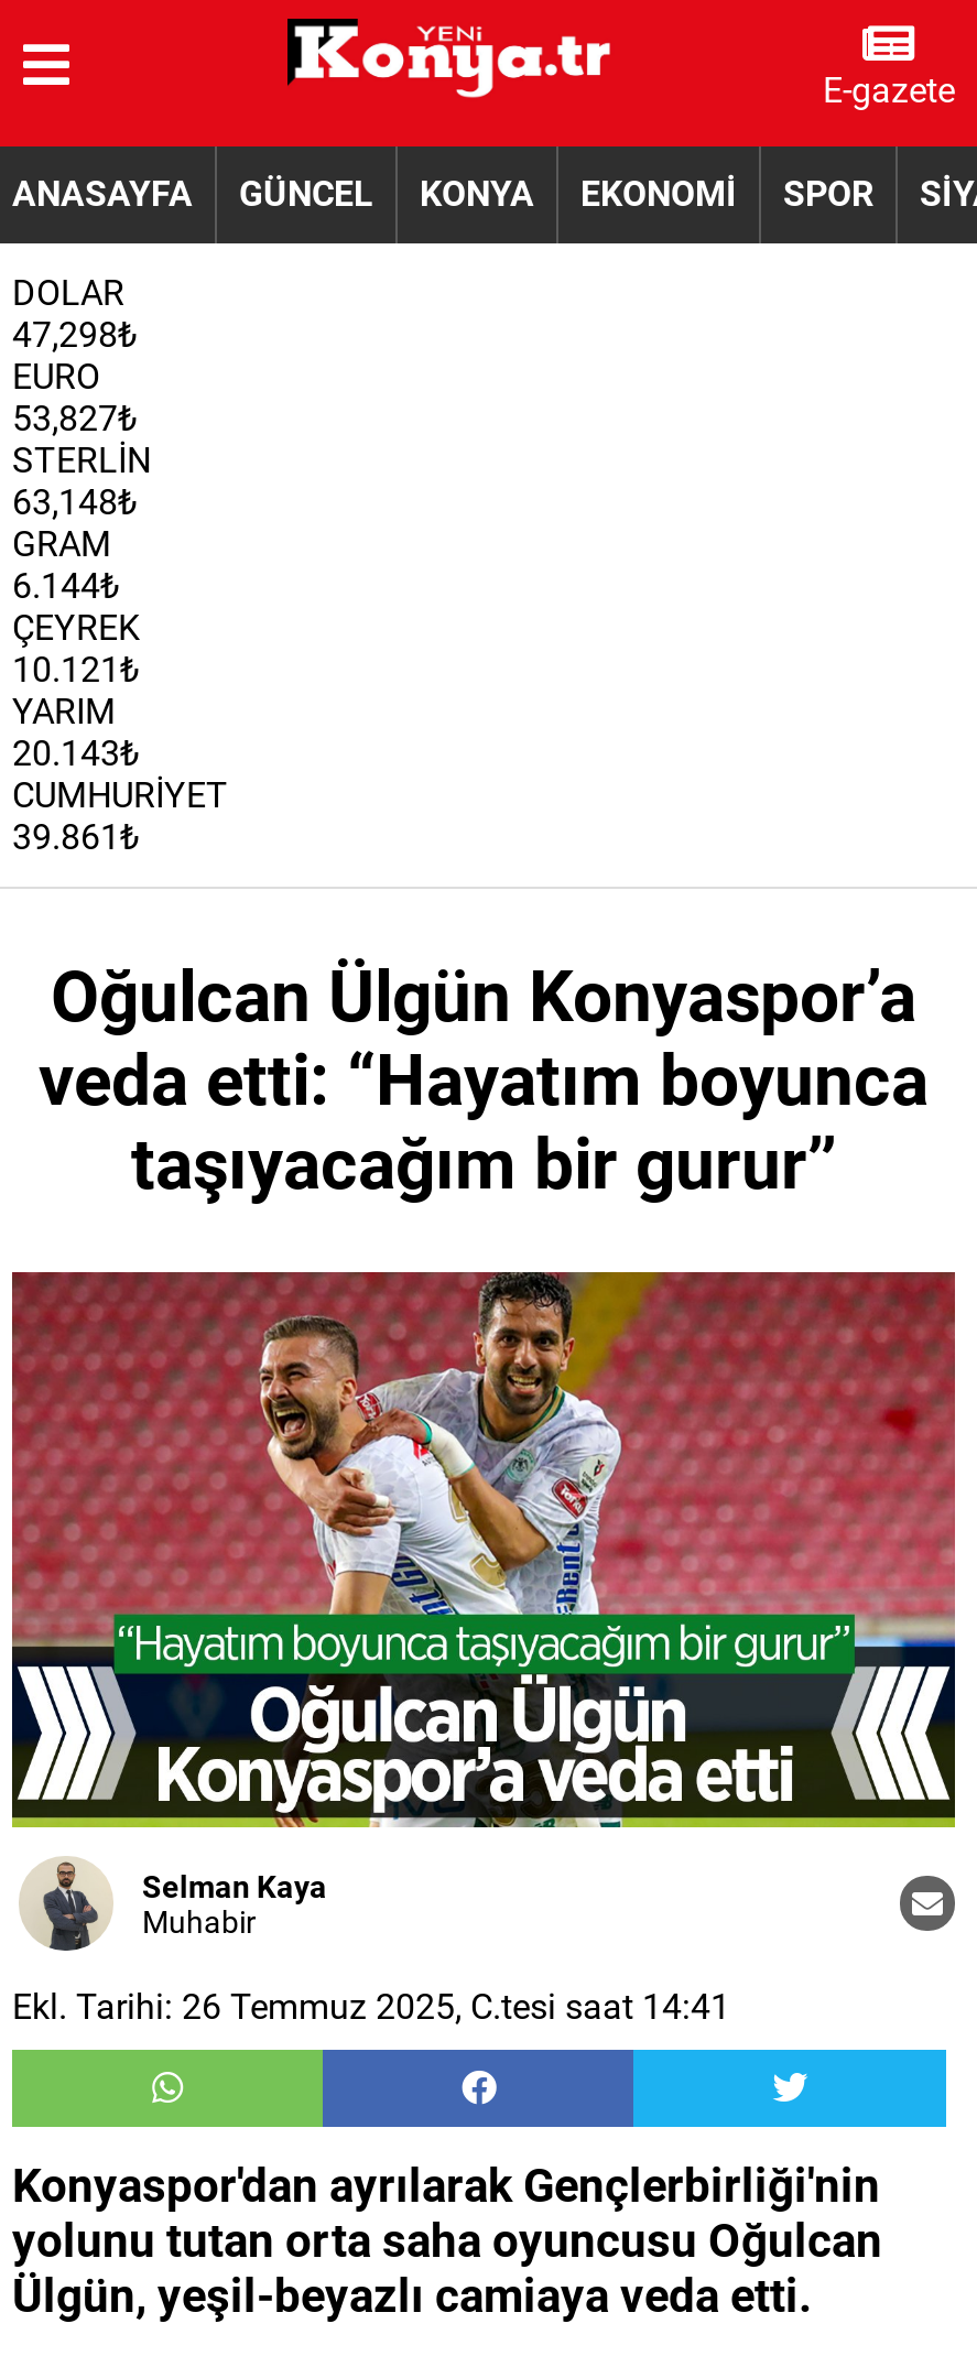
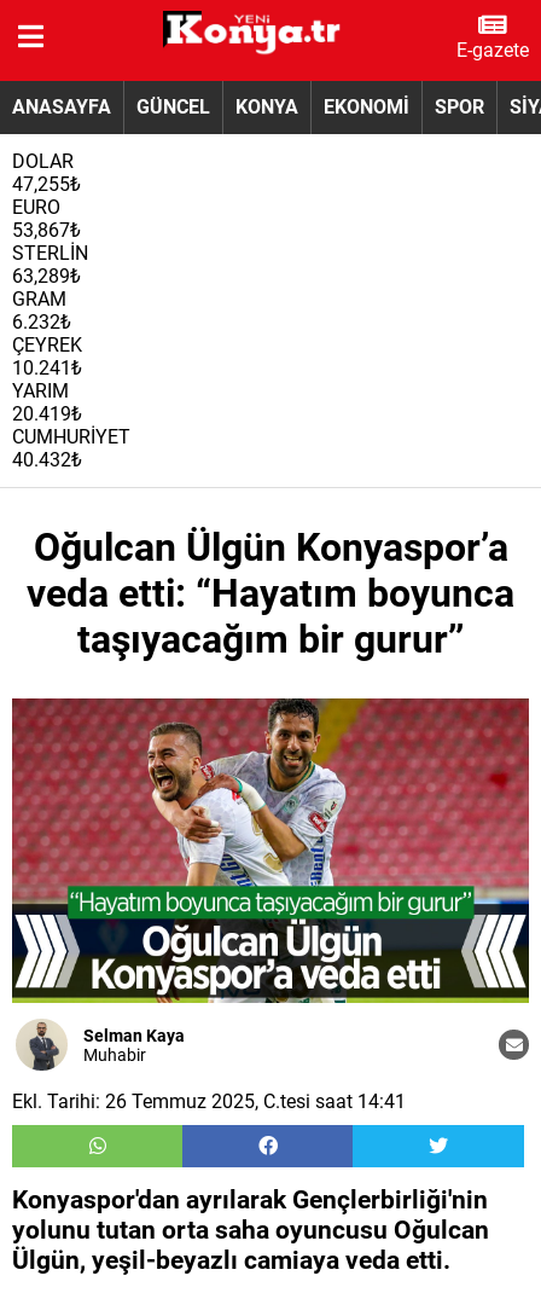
- 47,298₺
+ 47,255₺

- 53,827₺
+ 53,867₺

- 63,148₺
+ 63,289₺

- 6.144₺
+ 6.232₺

- 10.121₺
+ 10.241₺

- 20.143₺
+ 20.419₺

- 39.861₺
+ 40.432₺
